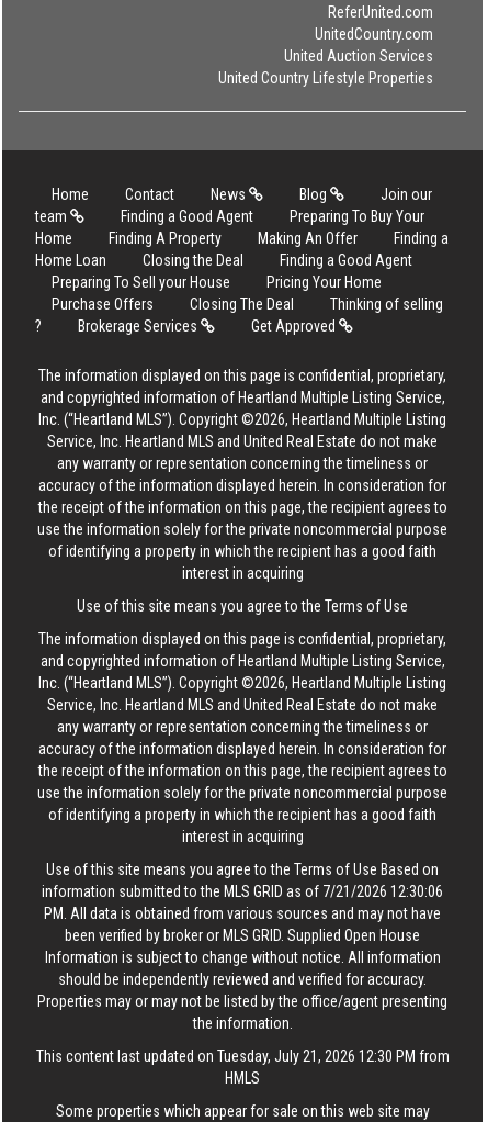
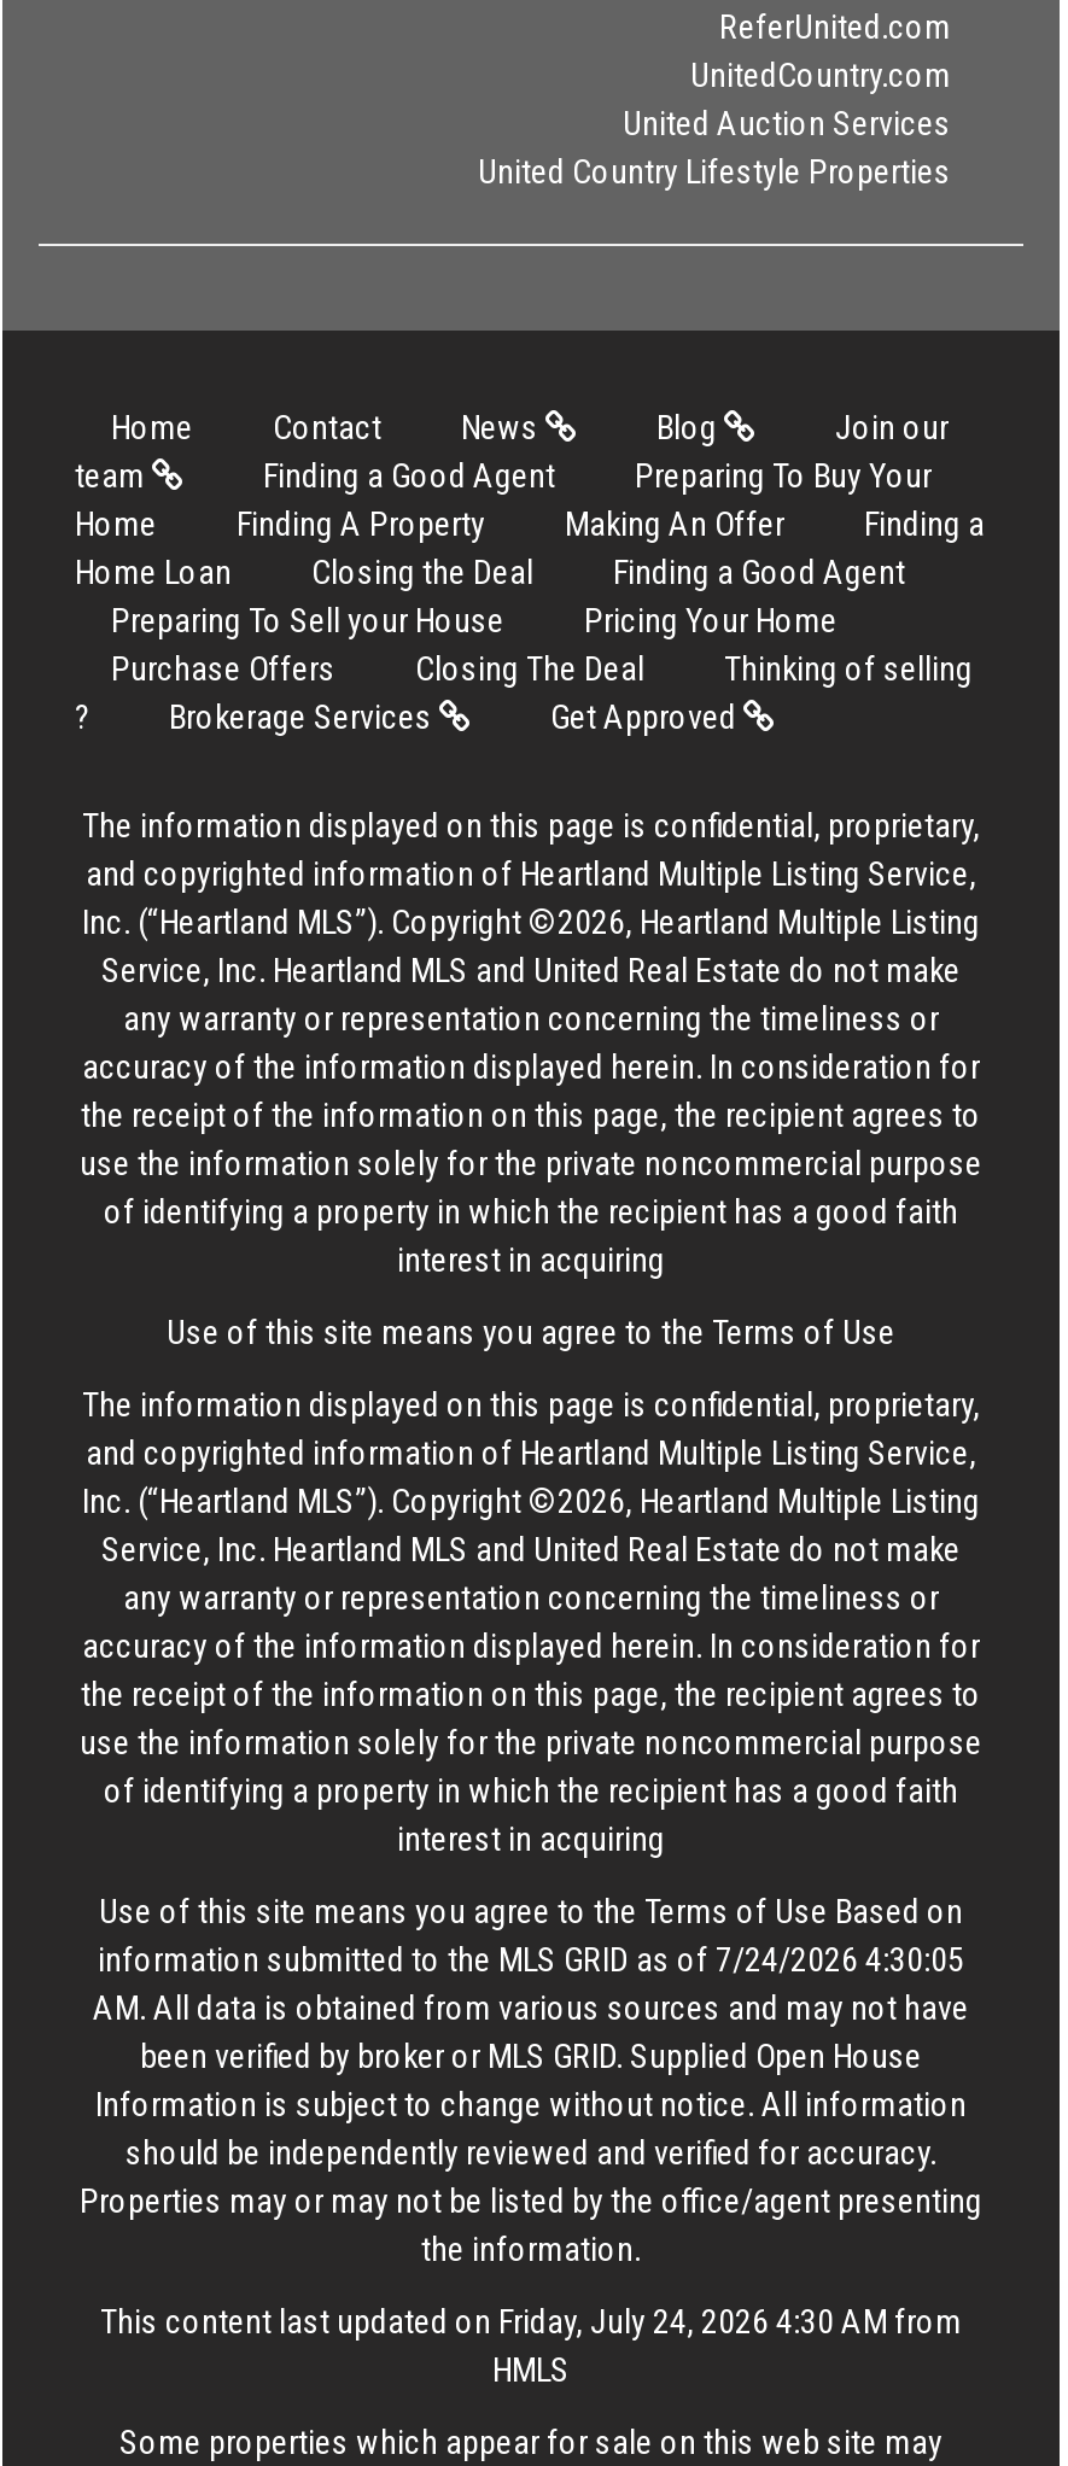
- information submitted to the MLS GRID as of 7/21/2026 12:30:06
+ information submitted to the MLS GRID as of 7/24/2026 4:30:05

- PM. All data is obtained from various sources and may not have
+ AM. All data is obtained from various sources and may not have

- This content last updated on Tuesday, July 21, 2026 12:30 PM from
+ This content last updated on Friday, July 24, 2026 4:30 AM from
